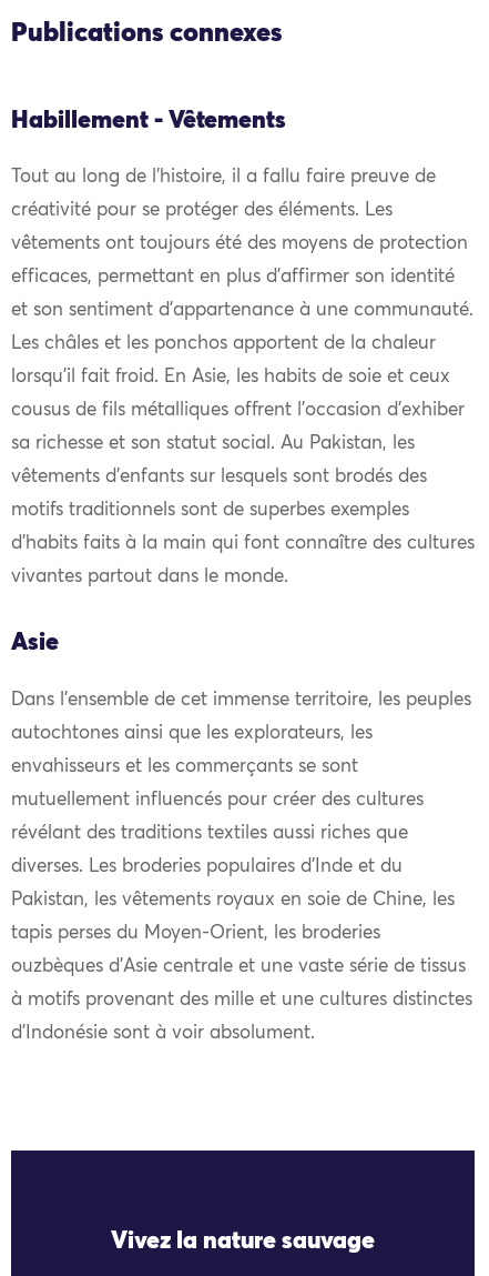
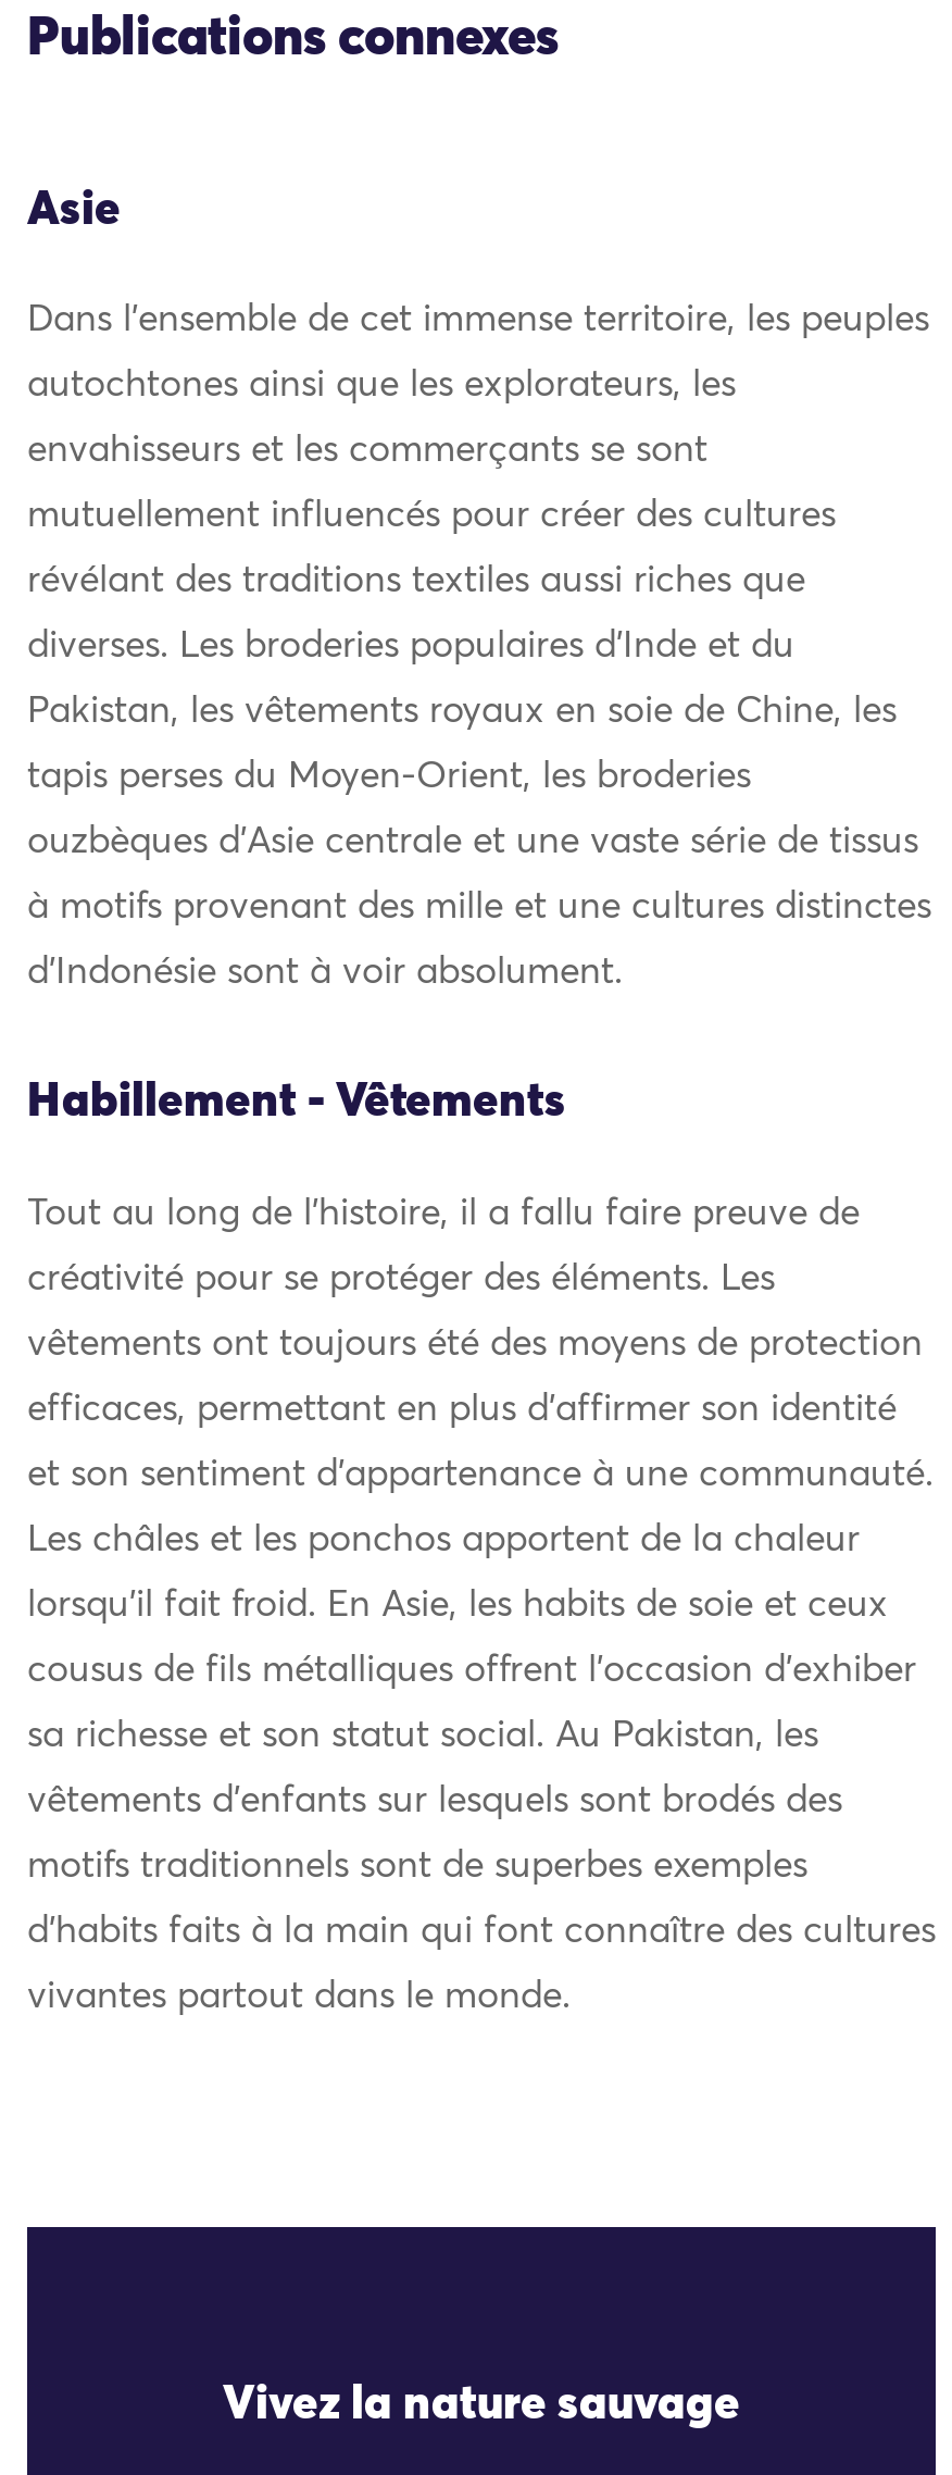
moved down: Habillement - Vêtements | Tout au long de l’histoire, il a fallu faire preuve de | créativité pour se protéger des éléments. Les | ... | d’habits faits à la main qui font connaître des cultures | vivantes partout dans le monde.

moved up: Asie | Dans l’ensemble de cet immense territoire, les peuples | autochtones ainsi que les explorateurs, les | ... | à motifs provenant des mille et une cultures distinctes | d’Indonésie sont à voir absolument.
